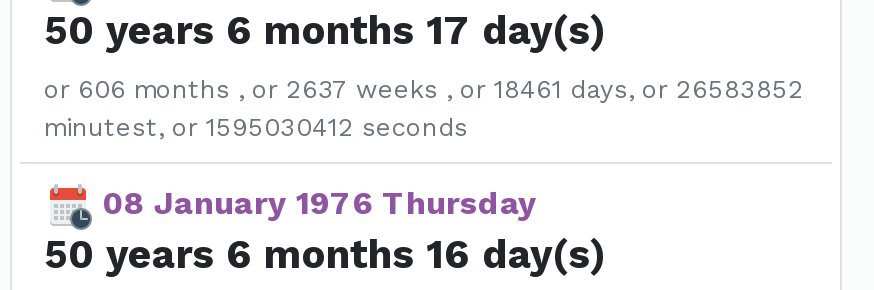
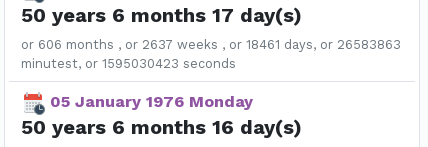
- or 606 months , or 2637 weeks , or 18461 days, or 26583852
+ or 606 months , or 2637 weeks , or 18461 days, or 26583863

- minutest, or 1595030412 seconds
+ minutest, or 1595030423 seconds

- 08 January 1976 Thursday
+ 05 January 1976 Monday
